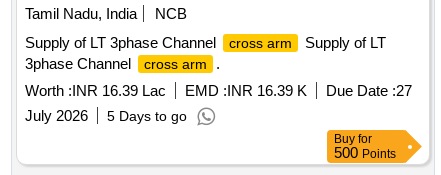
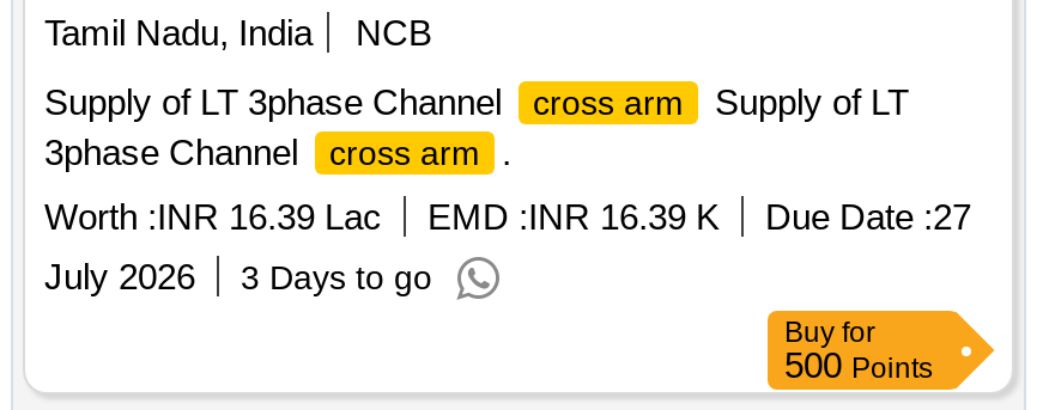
- July 2026 5 Days to go
+ July 2026 3 Days to go
